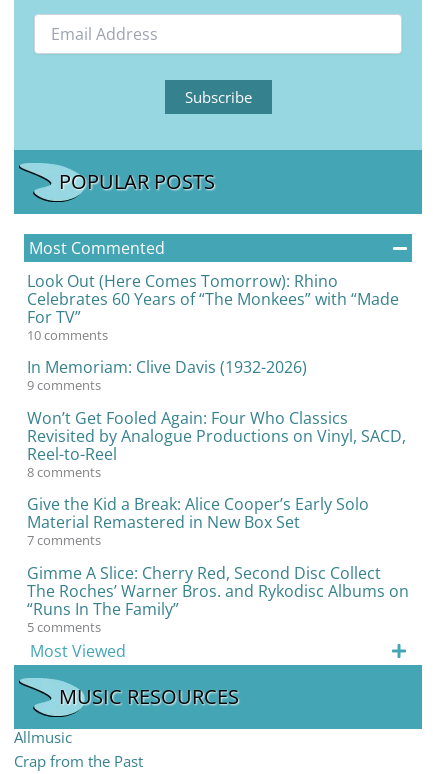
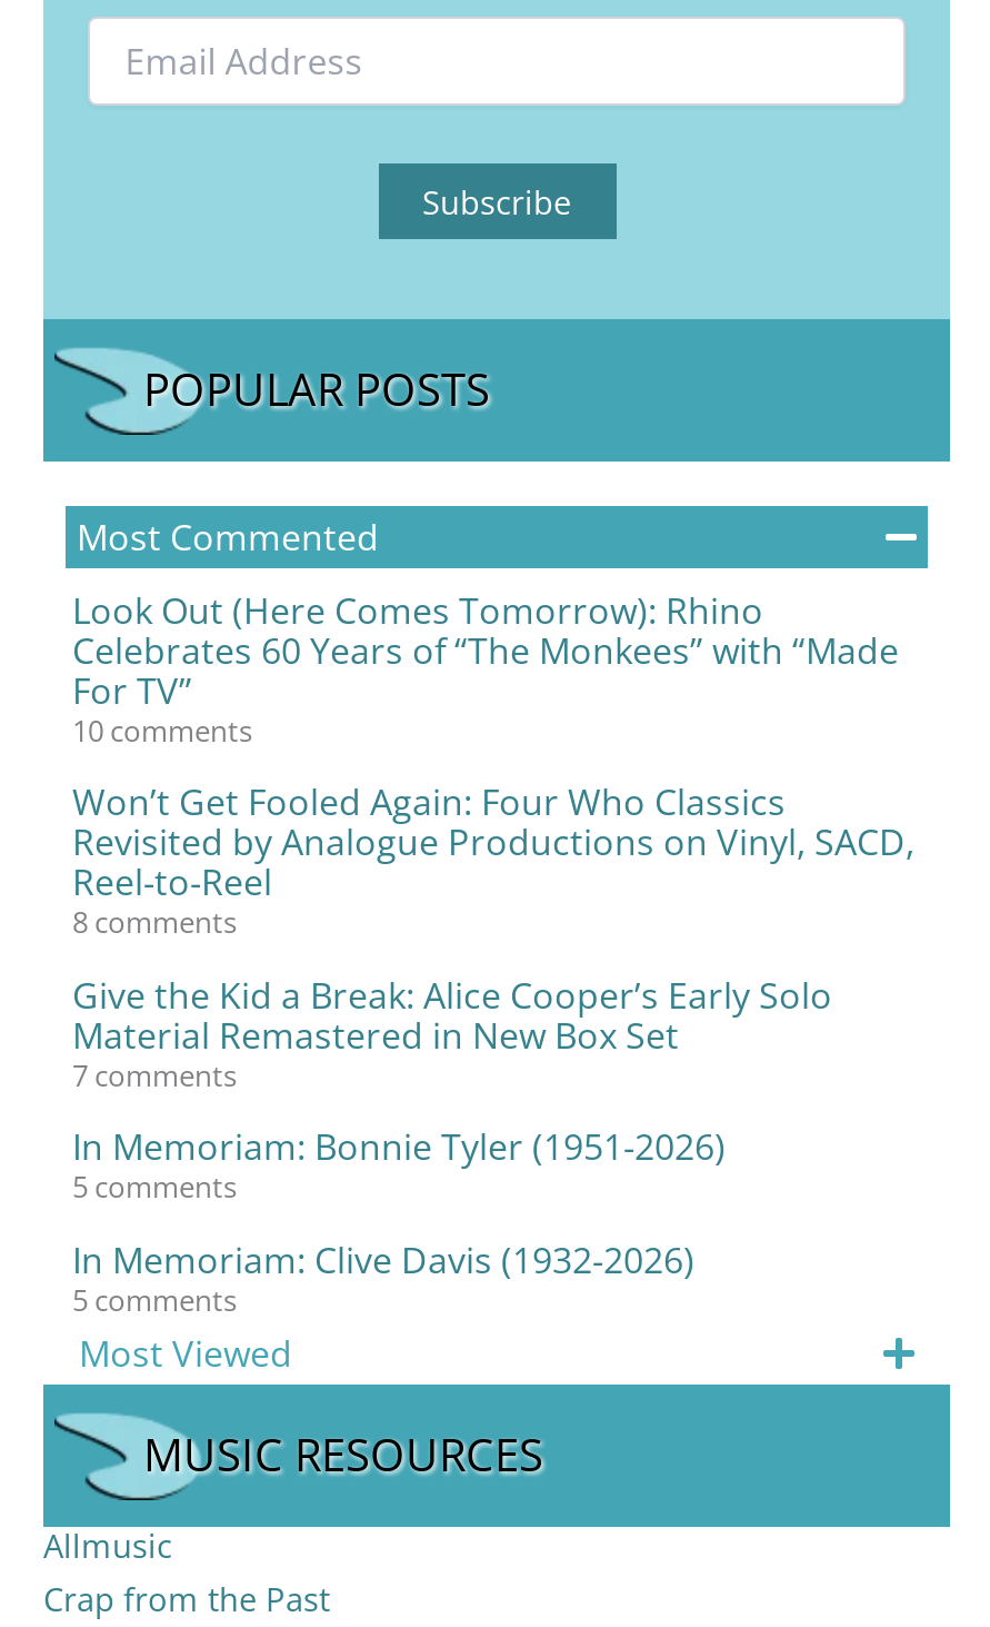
moved down: In Memoriam: Clive Davis (1932-2026)

- 9 comments

- Gimme A Slice: Cherry Red, Second Disc Collect
- The Roches’ Warner Bros. and Rykodisc Albums on
- “Runs In The Family”
+ In Memoriam: Bonnie Tyler (1951-2026)
+ 5 comments
